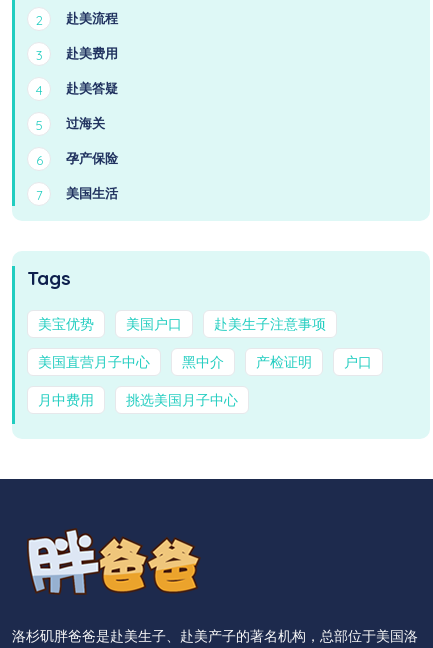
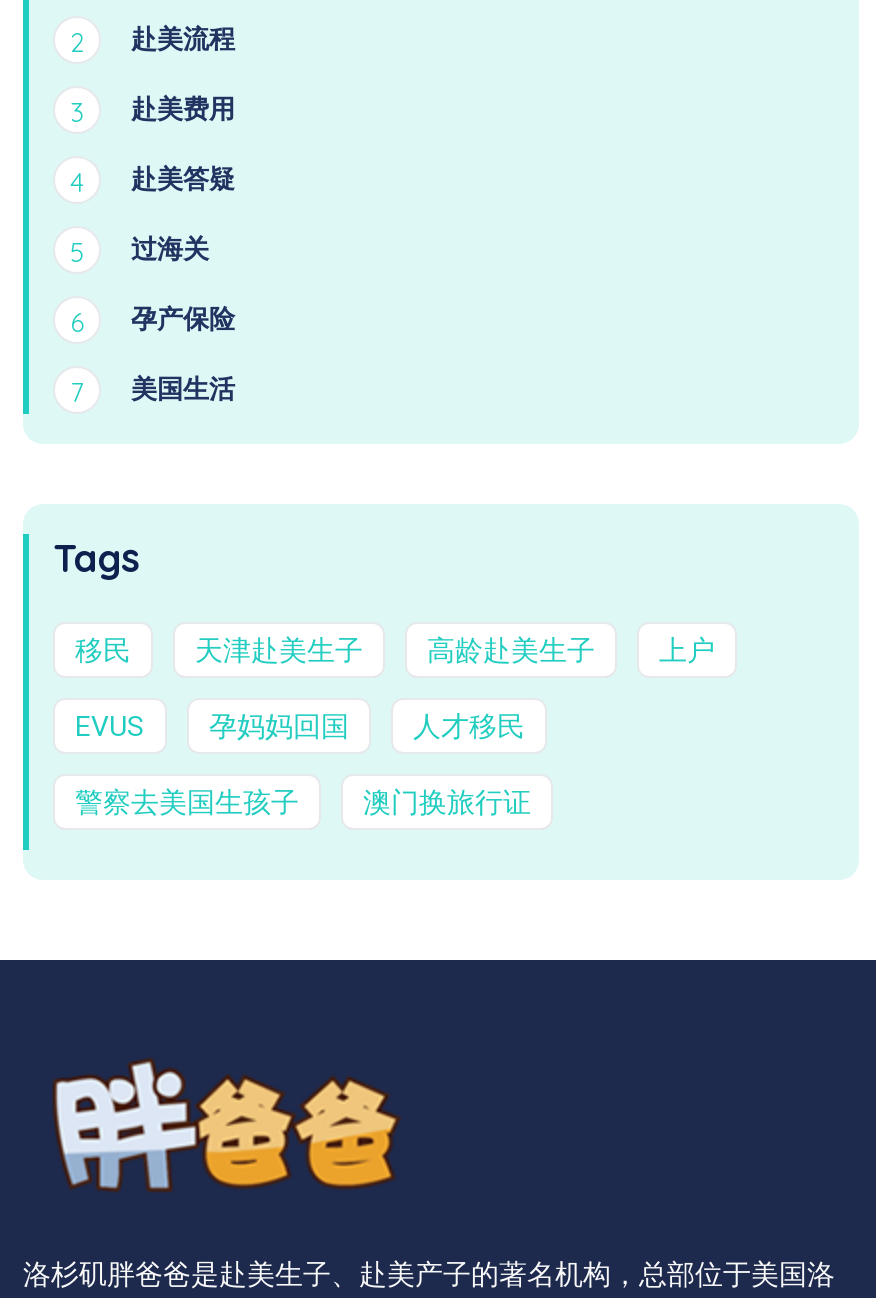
- 美宝优势
- 美国户口
- 赴美生子注意事项
+ 移民
+ 天津赴美生子
+ 高龄赴美生子
+ 上户

- 美国直营月子中心
- 黑中介
- 产检证明
- 户口
+ EVUS
+ 孕妈妈回国
+ 人才移民

- 月中费用
- 挑选美国月子中心
+ 警察去美国生孩子
+ 澳门换旅行证
